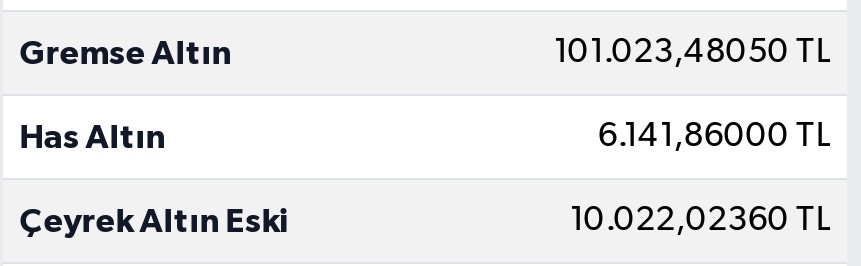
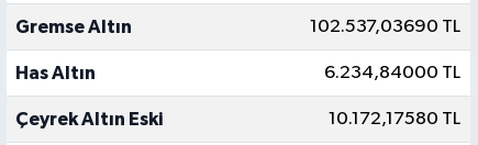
- 101.023,48050 TL
+ 102.537,03690 TL

- 6.141,86000 TL
+ 6.234,84000 TL

- 10.022,02360 TL
+ 10.172,17580 TL
